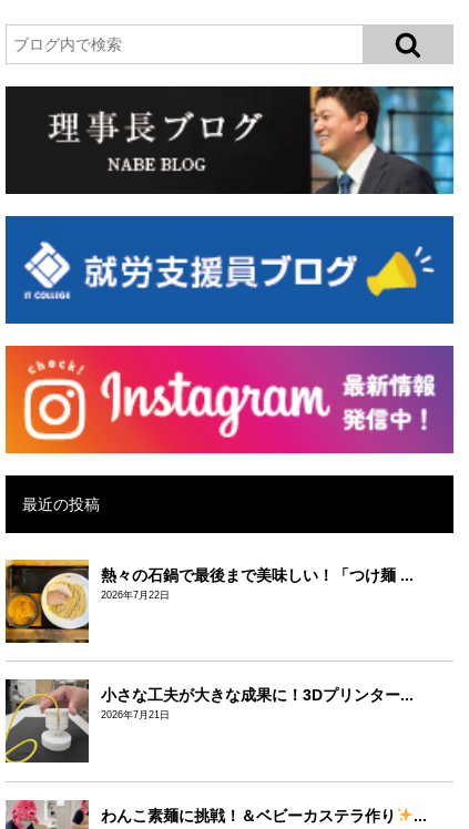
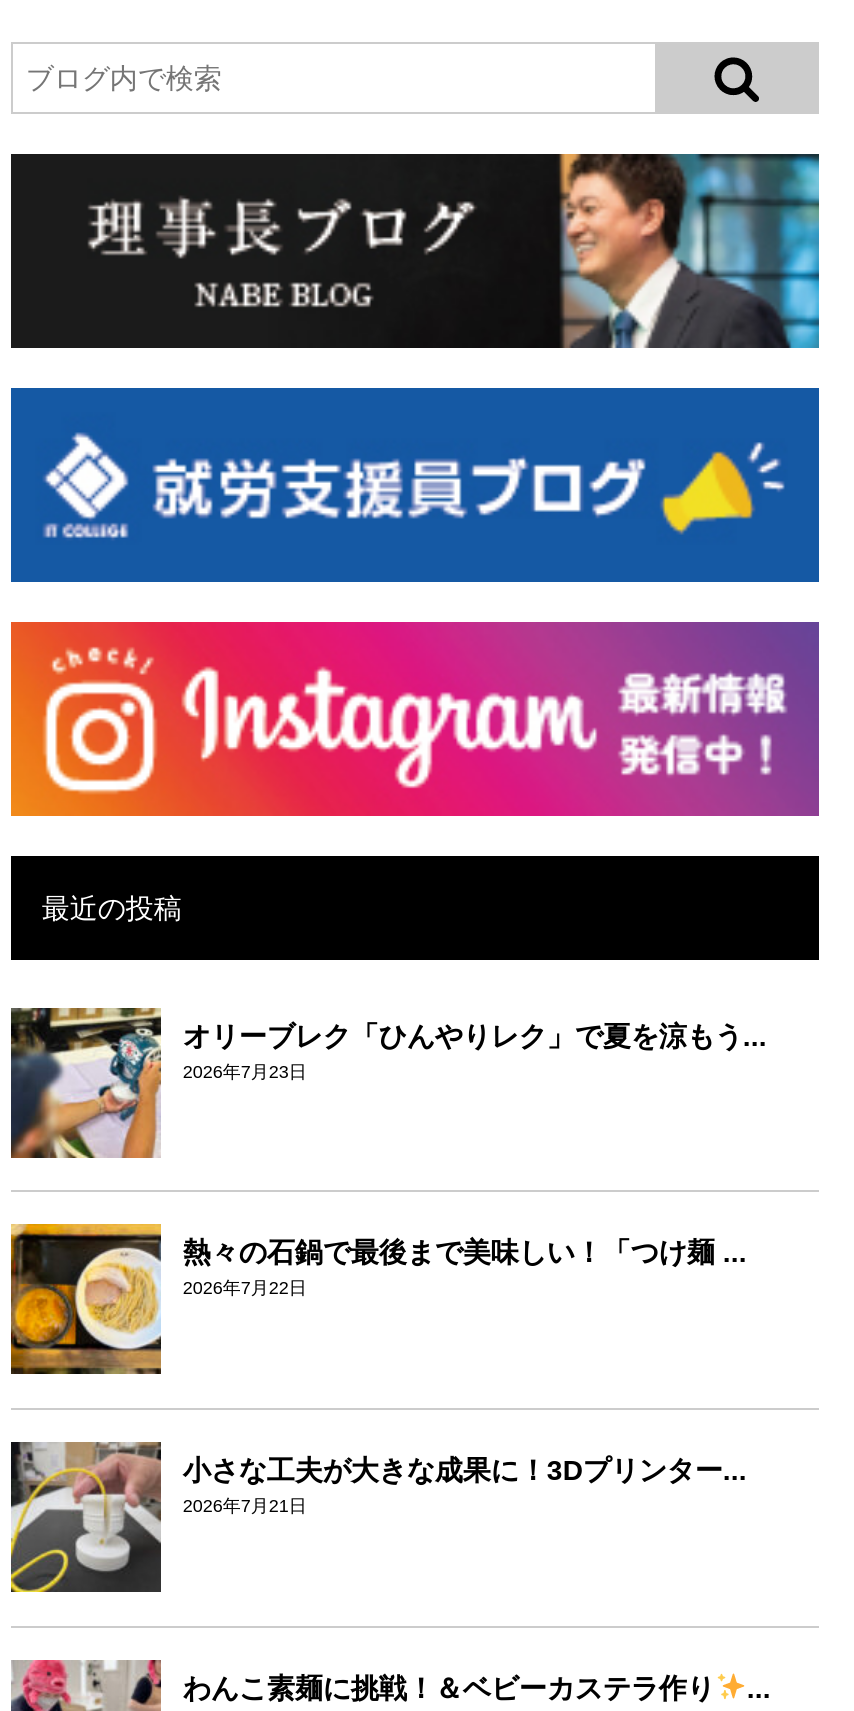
+ [image]
+ オリーブレク「ひんやりレク」で夏を涼もう...
+ 2026年7月23日
